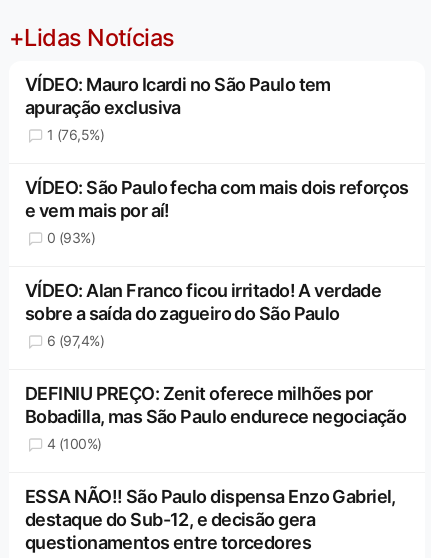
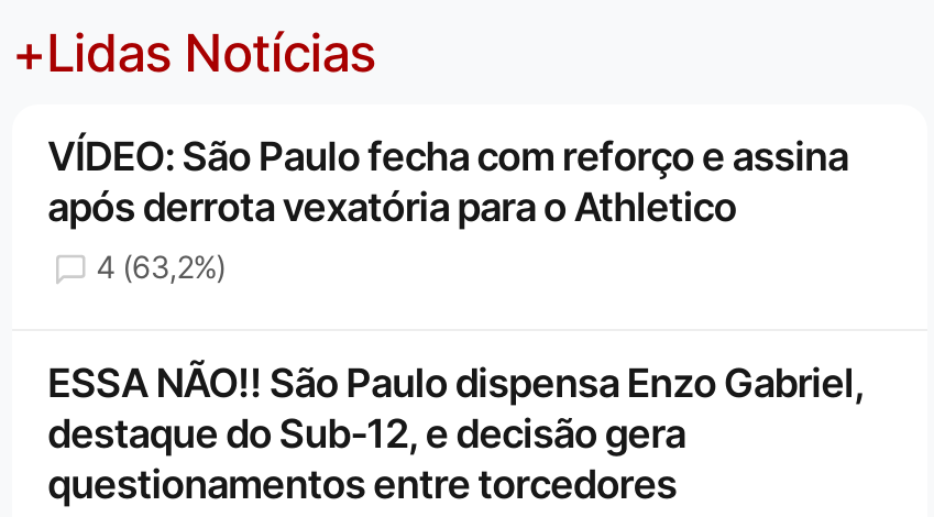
- VÍDEO: Mauro Icardi no São Paulo tem
- apuração exclusiva
- 1 (76,5%)
- VÍDEO: São Paulo fecha com mais dois reforços
- e vem mais por aí!
- 0 (93%)
- VÍDEO: Alan Franco ficou irritado! A verdade
- sobre a saída do zagueiro do São Paulo
- 6 (97,4%)
- DEFINIU PREÇO: Zenit oferece milhões por
- Bobadilla, mas São Paulo endurece negociação
- 4 (100%)
+ VÍDEO: São Paulo fecha com reforço e assina
+ após derrota vexatória para o Athletico
+ 4 (63,2%)
